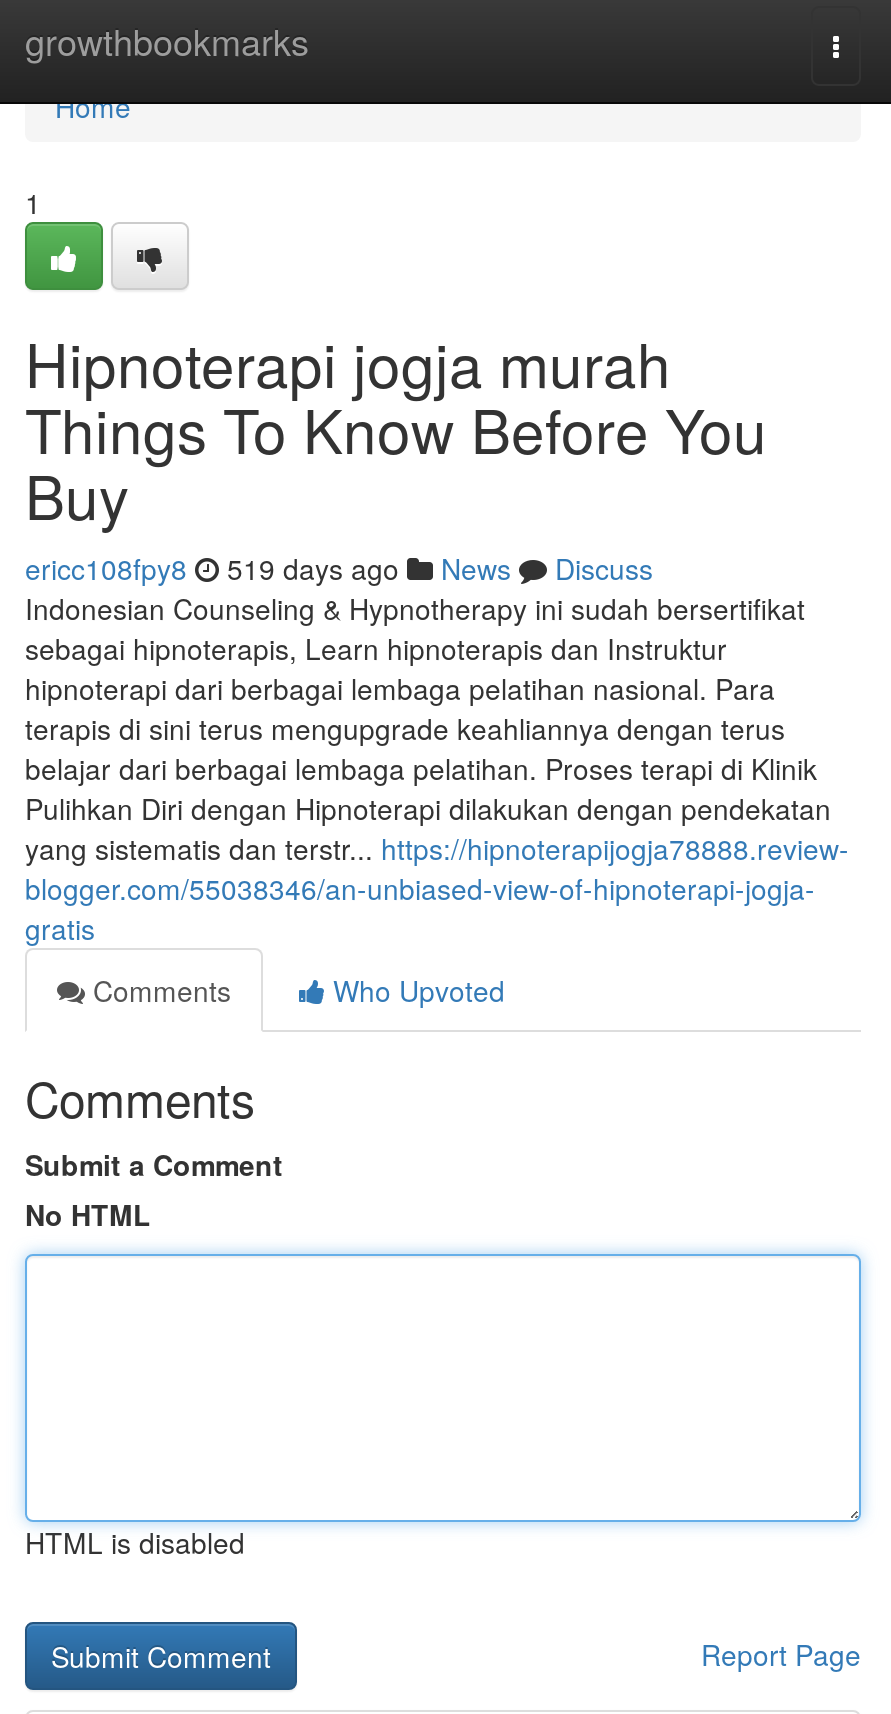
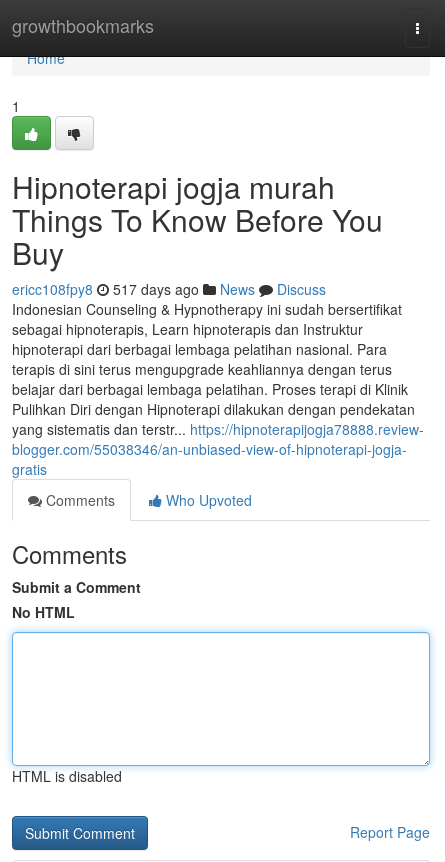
- ericc108fpy8 519 days ago News Discuss
+ ericc108fpy8 517 days ago News Discuss
